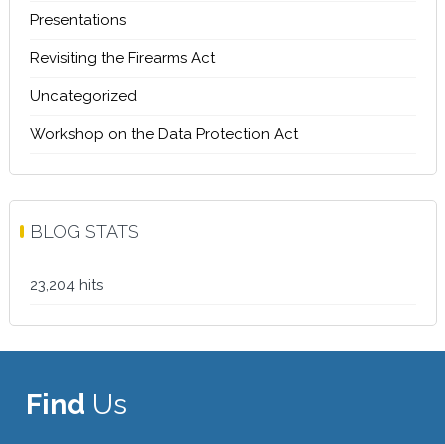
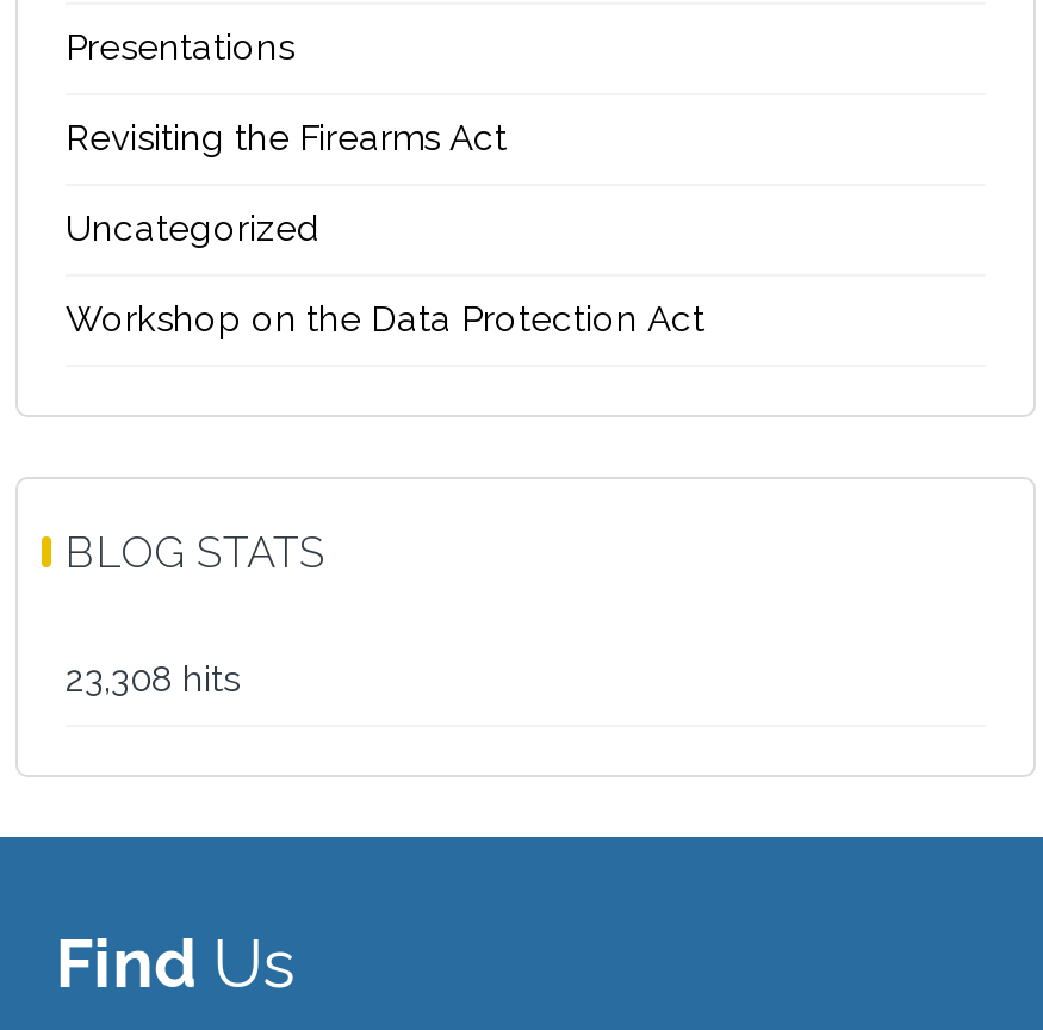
- 23,204 hits
+ 23,308 hits
